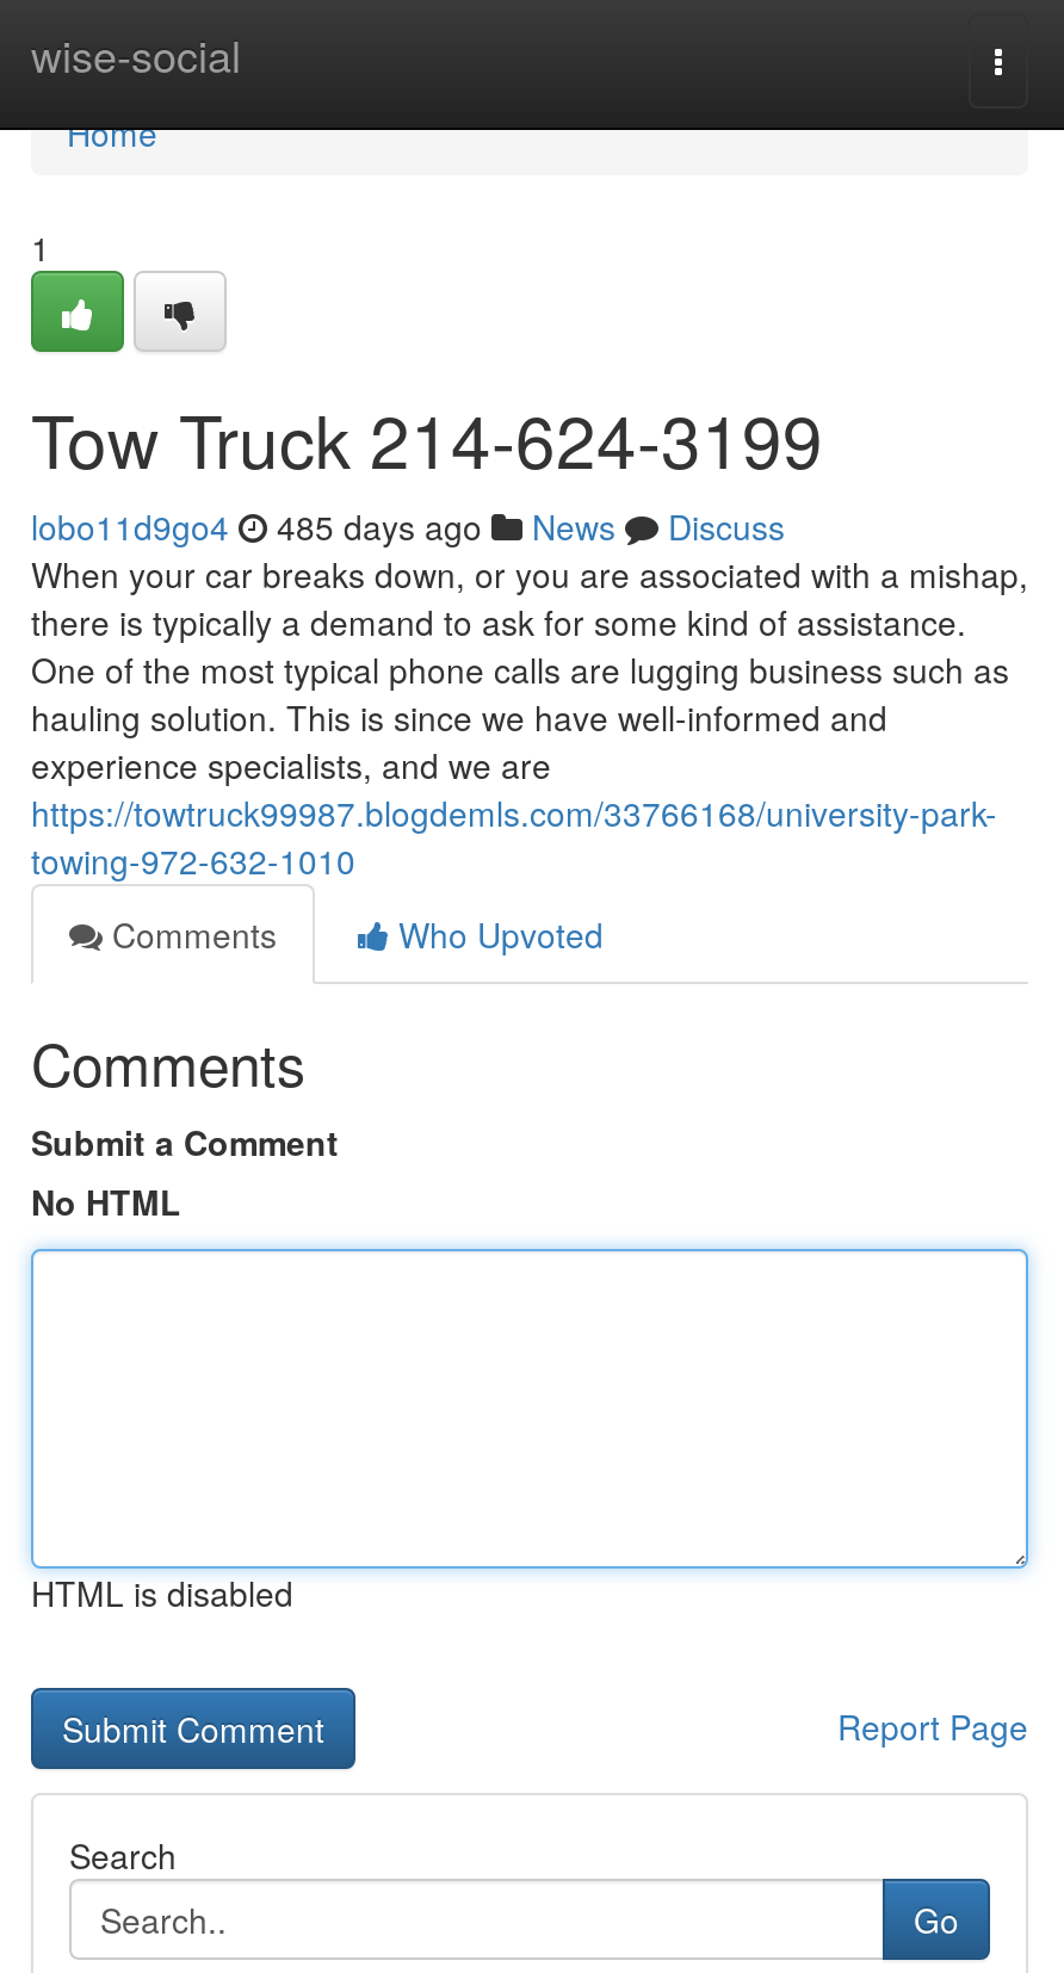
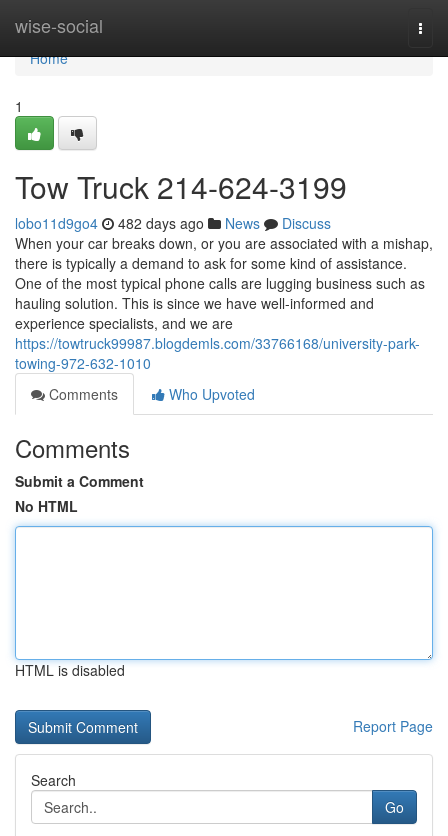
- lobo11d9go4 485 days ago News Discuss
+ lobo11d9go4 482 days ago News Discuss
